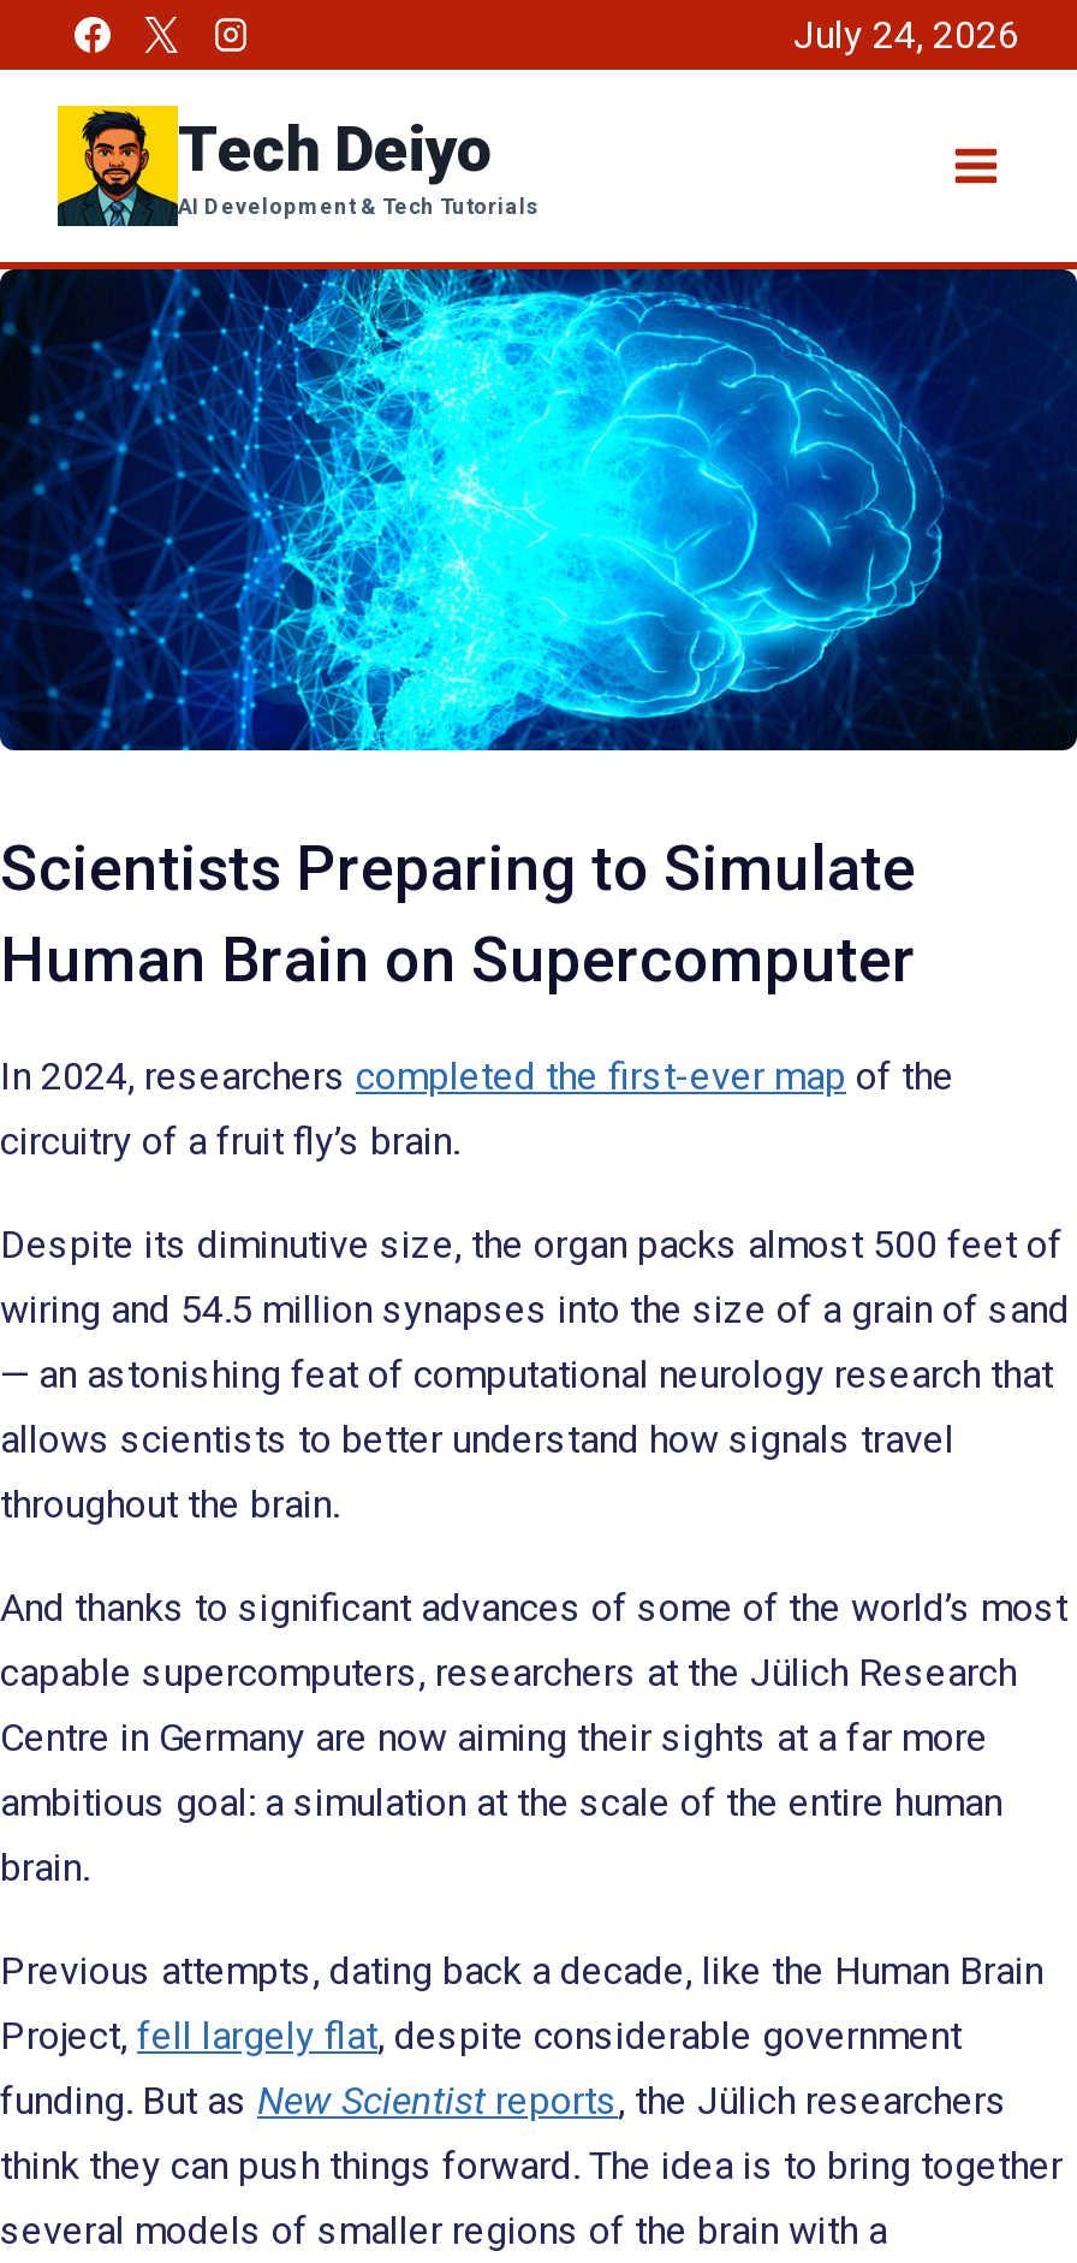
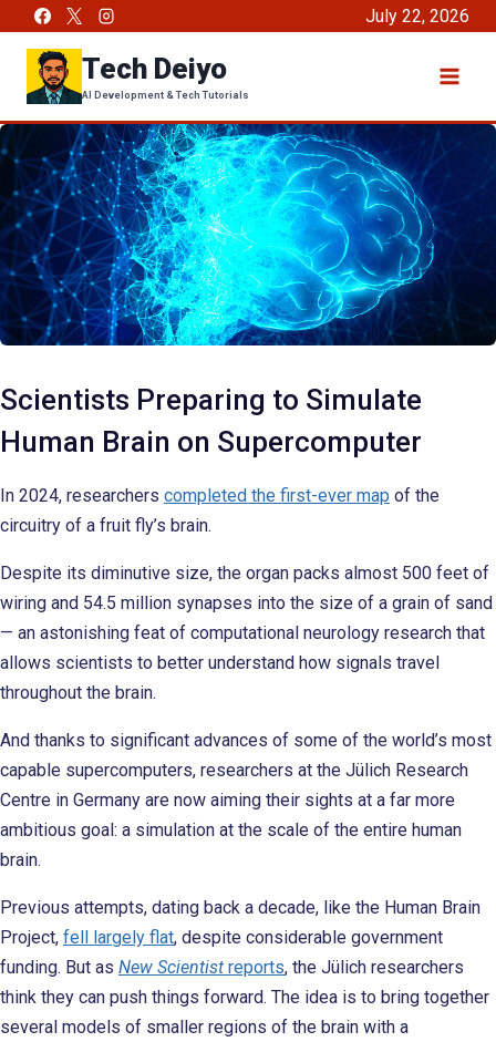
- July 24, 2026
+ July 22, 2026
